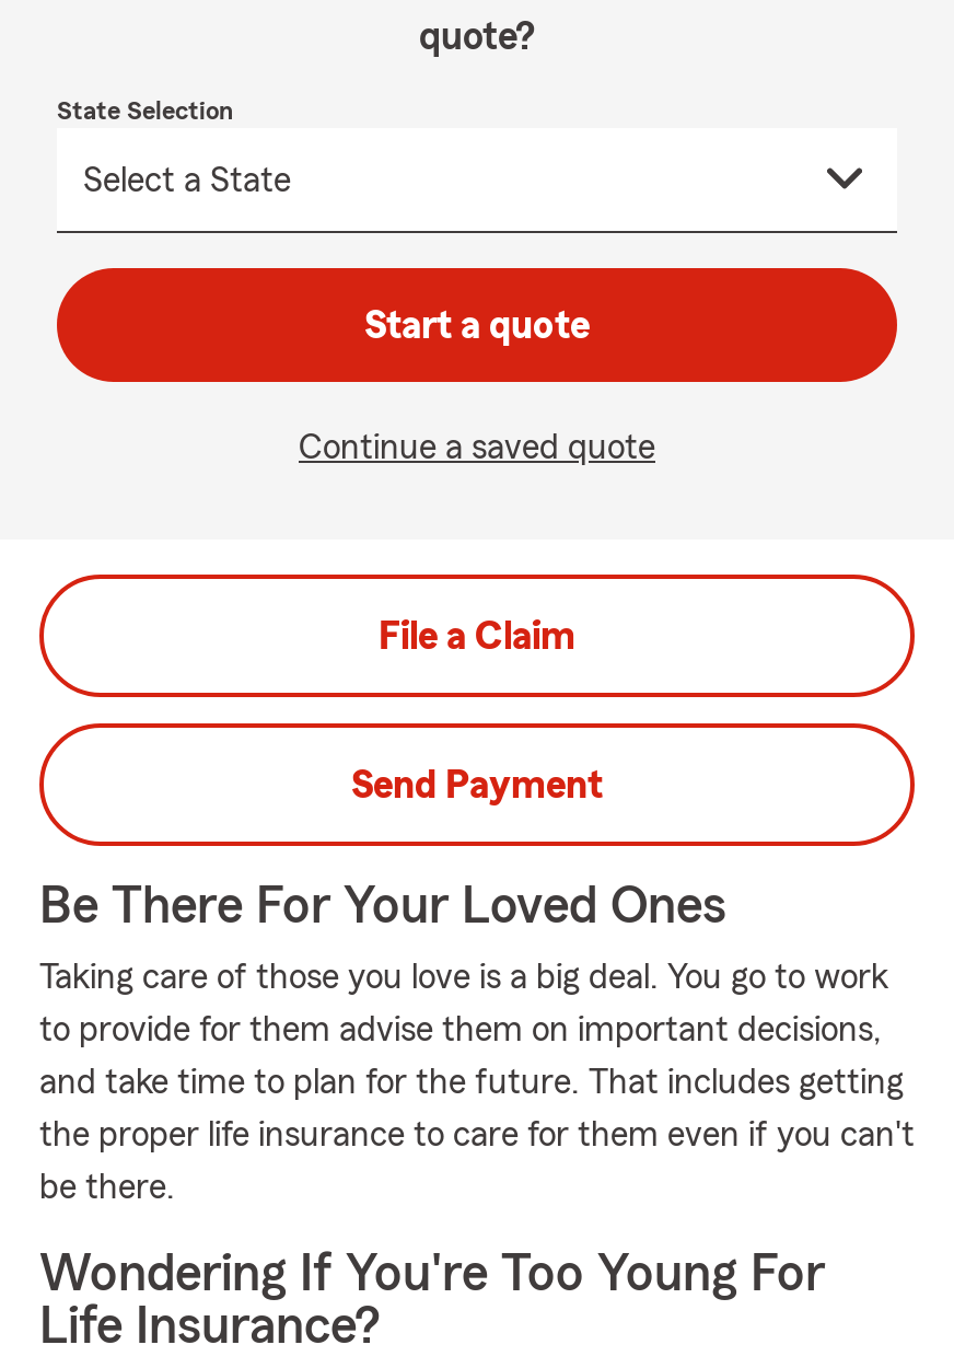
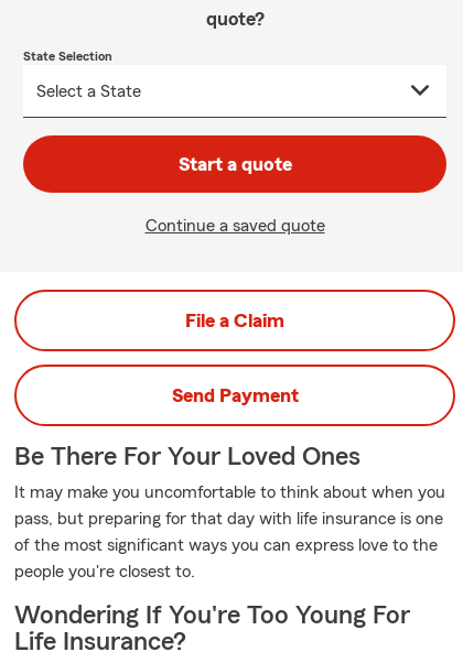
- Taking care of those you love is a big deal. You go to work
- to provide for them advise them on important decisions,
- and take time to plan for the future. That includes getting
- the proper life insurance to care for them even if you can't
- be there.
+ It may make you uncomfortable to think about when you
+ pass, but preparing for that day with life insurance is one
+ of the most significant ways you can express love to the
+ people you're closest to.
